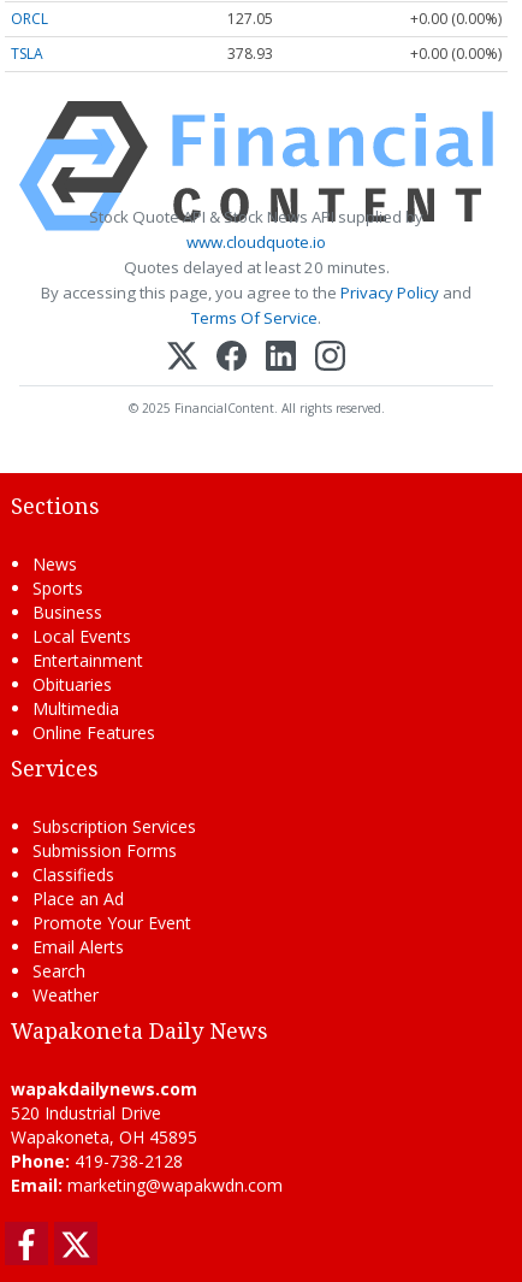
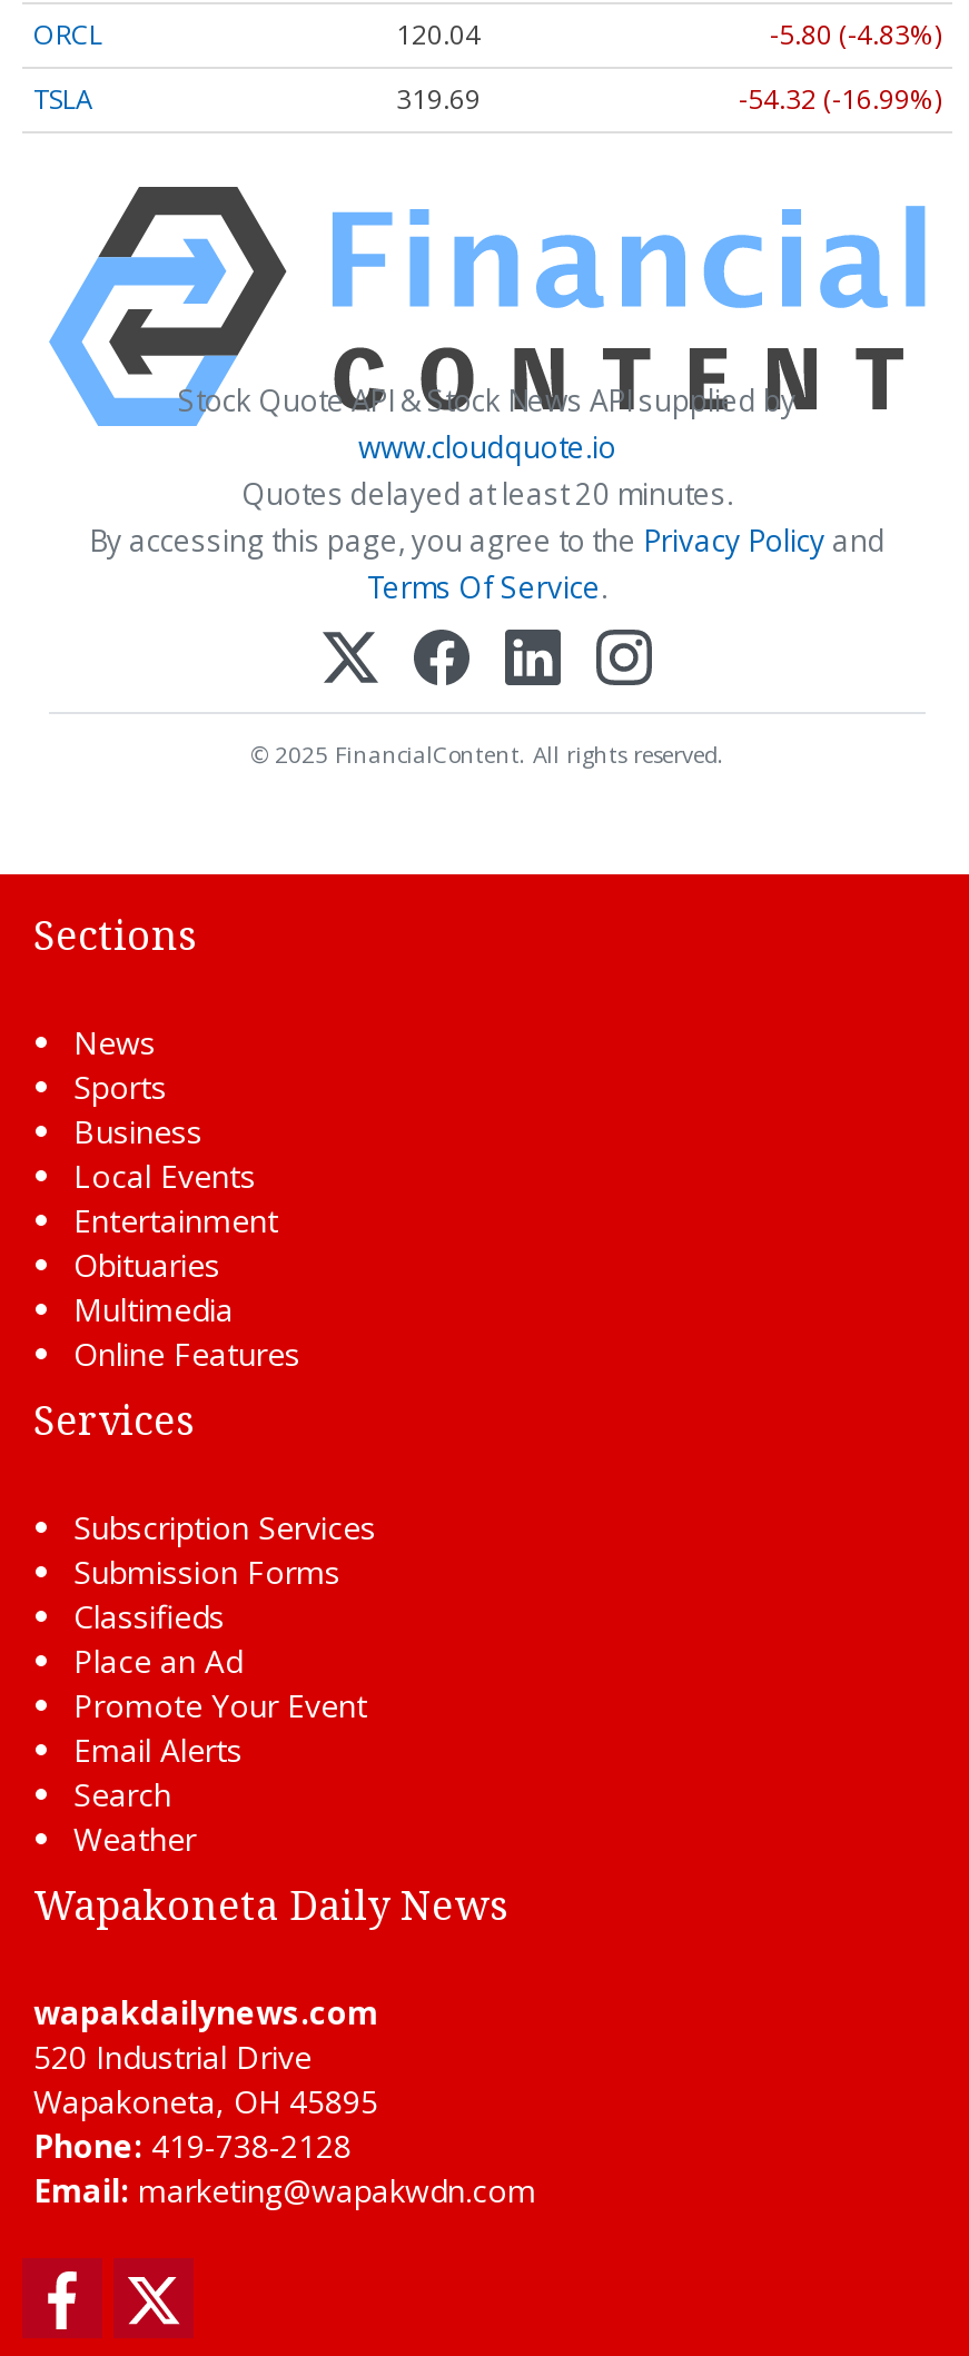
- 127.05
+ 120.04

- +0.00 (0.00%)
+ -5.80 (-4.83%)

- 378.93
+ 319.69

- +0.00 (0.00%)
+ -54.32 (-16.99%)
